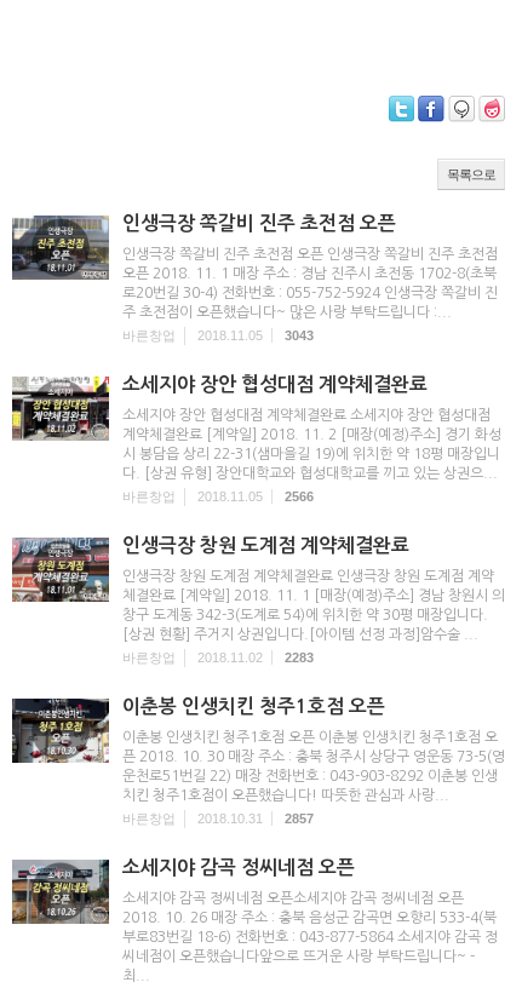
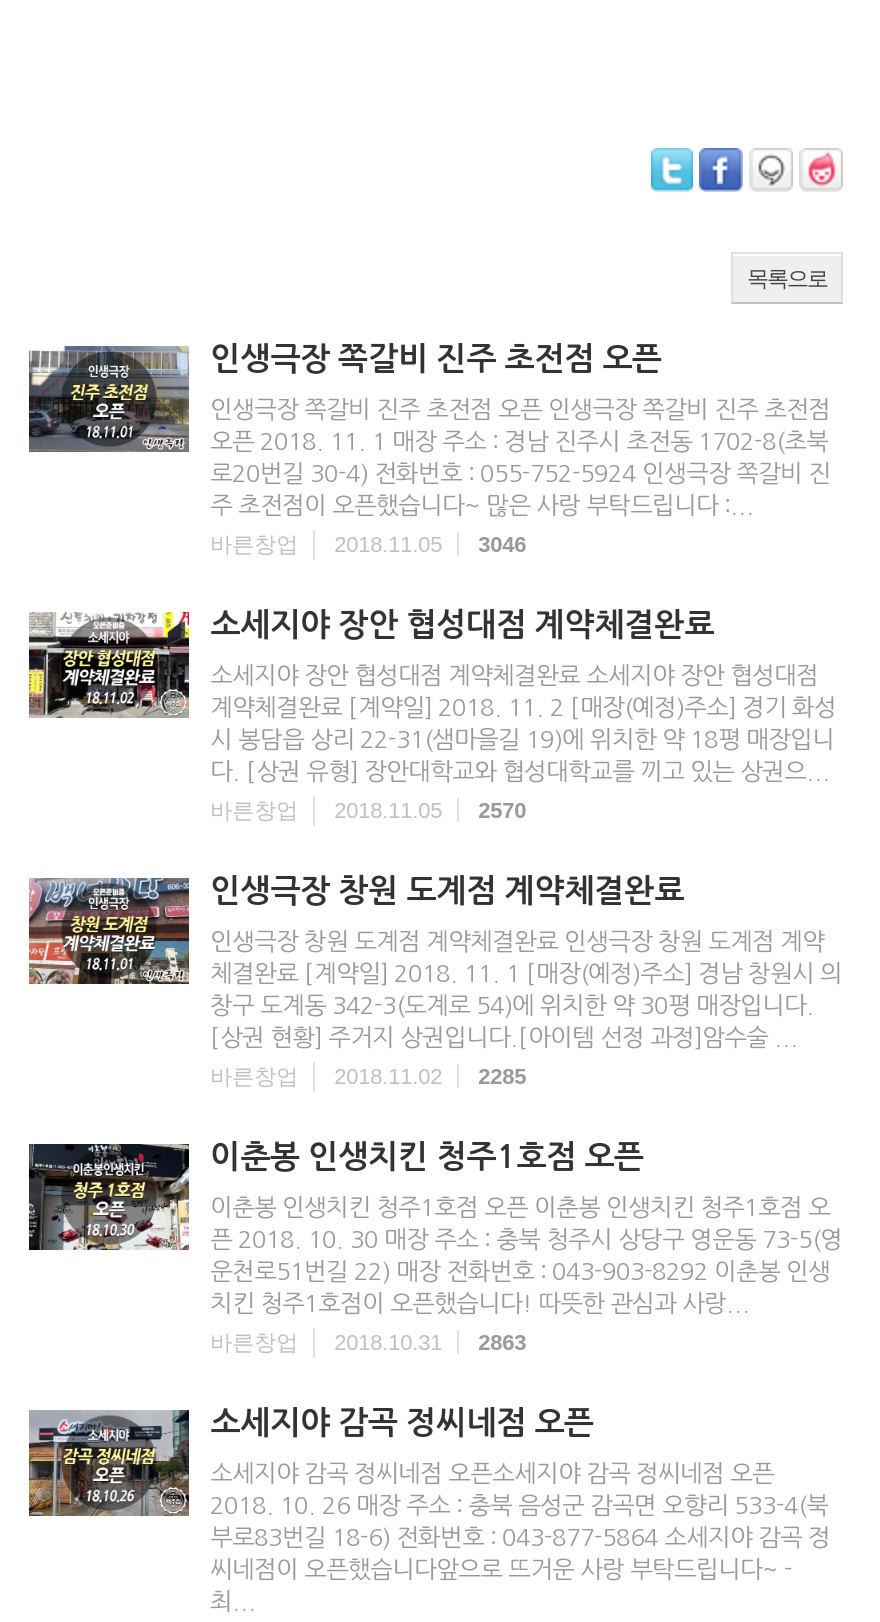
- 바른창업 2018.11.05 3043
+ 바른창업 2018.11.05 3046

- 바른창업 2018.11.05 2566
+ 바른창업 2018.11.05 2570

- 바른창업 2018.11.02 2283
+ 바른창업 2018.11.02 2285

- 바른창업 2018.10.31 2857
+ 바른창업 2018.10.31 2863
